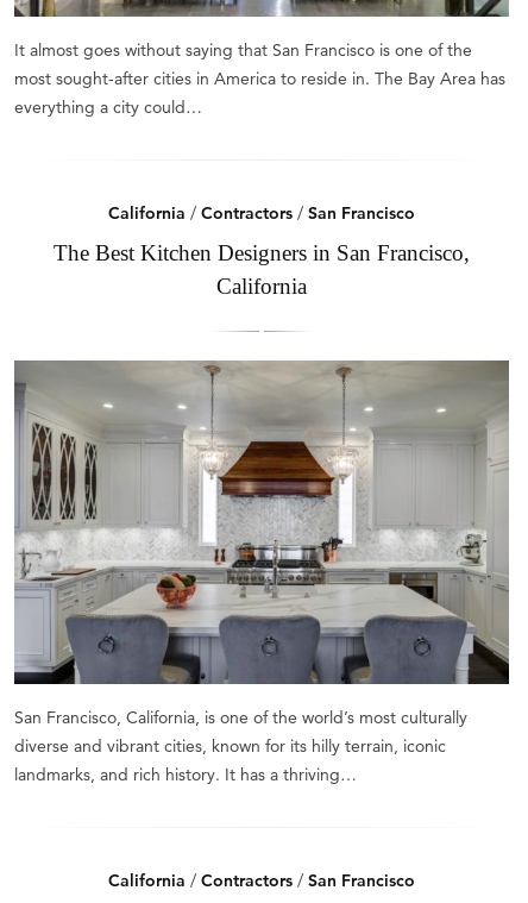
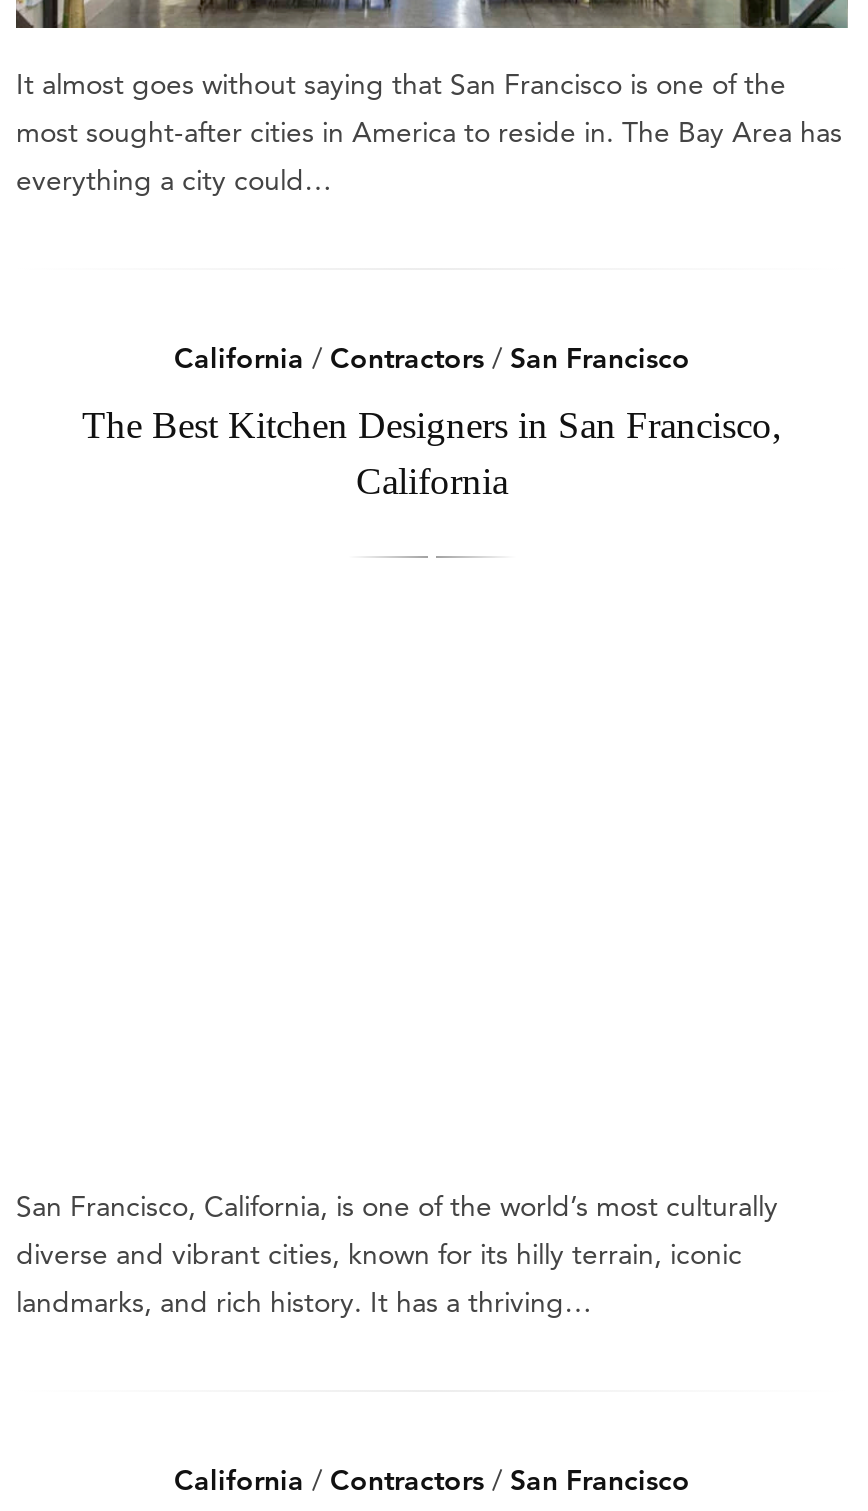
- [image]
